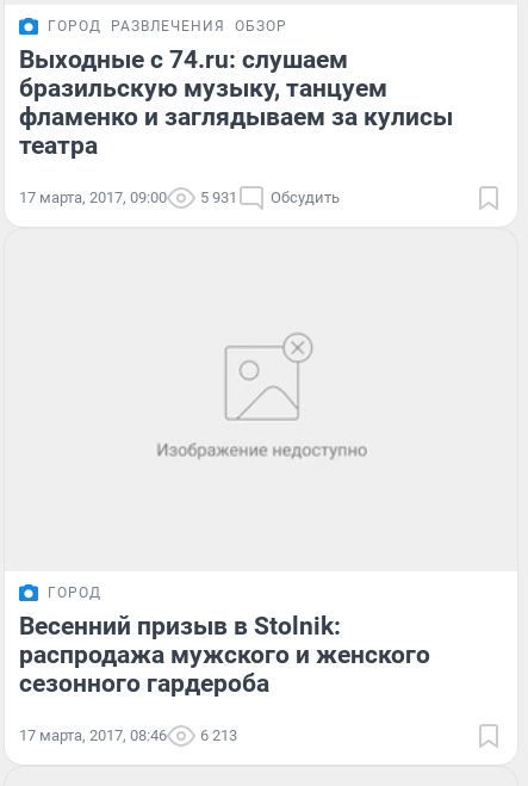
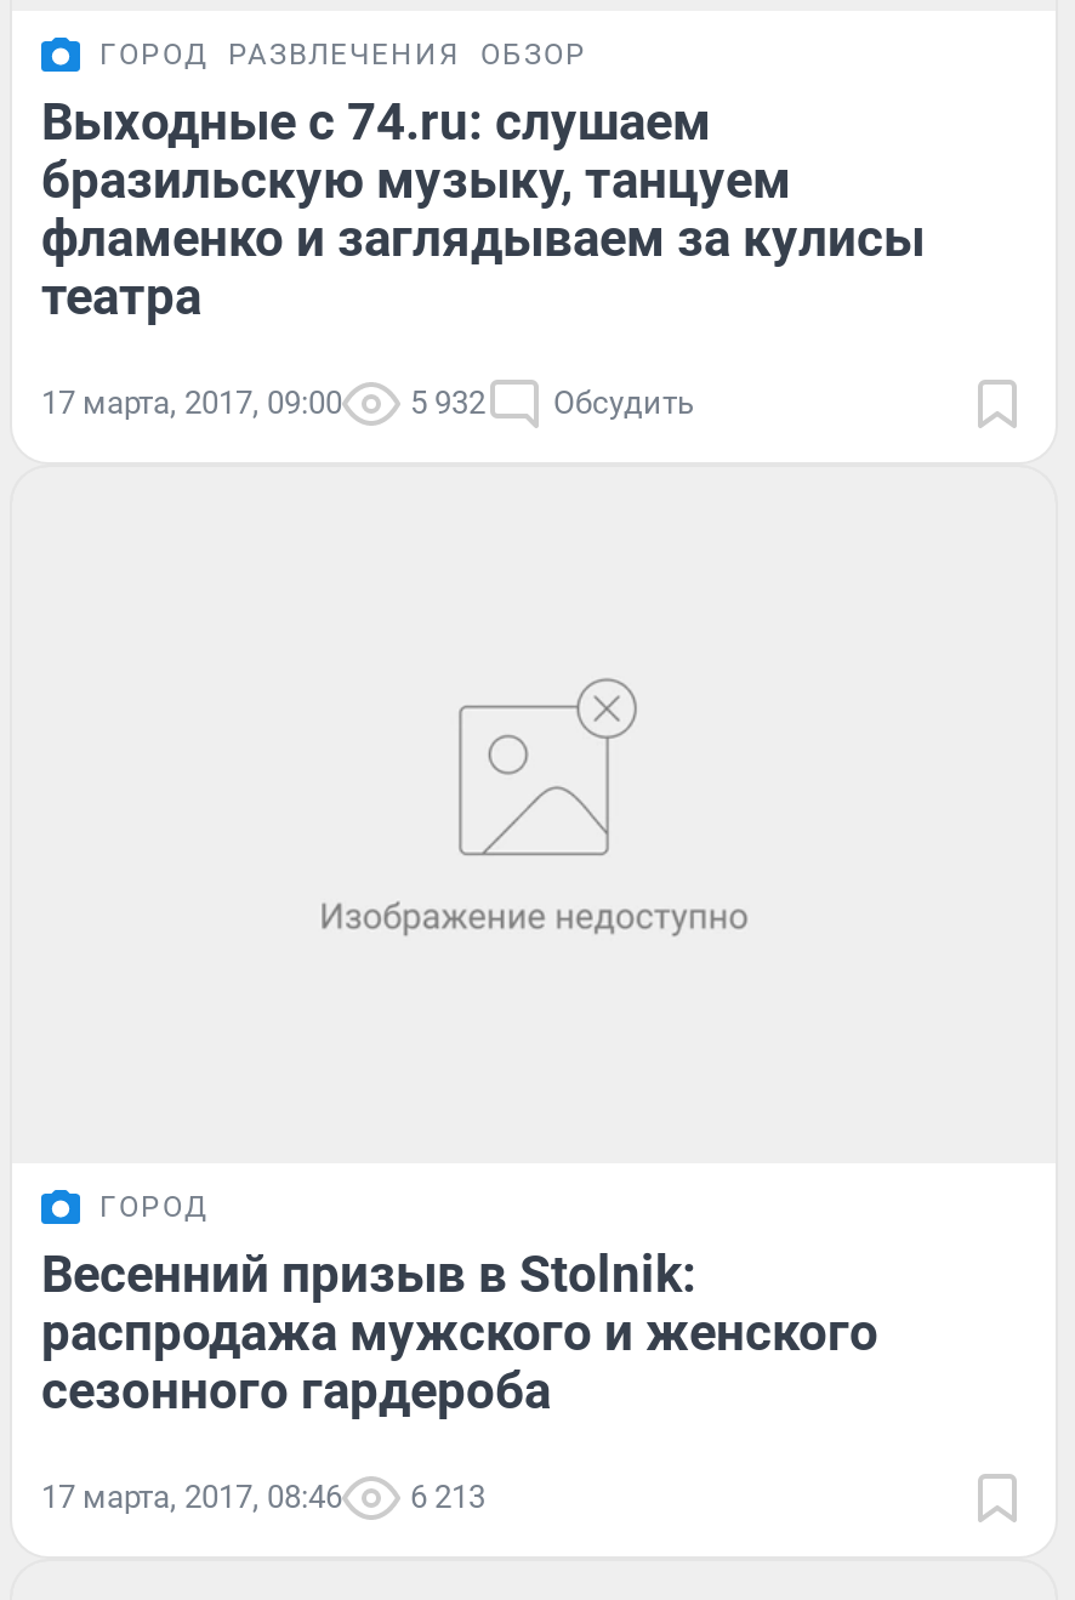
- 17 марта, 2017, 09:00 5 931 Обсудить
+ 17 марта, 2017, 09:00 5 932 Обсудить
